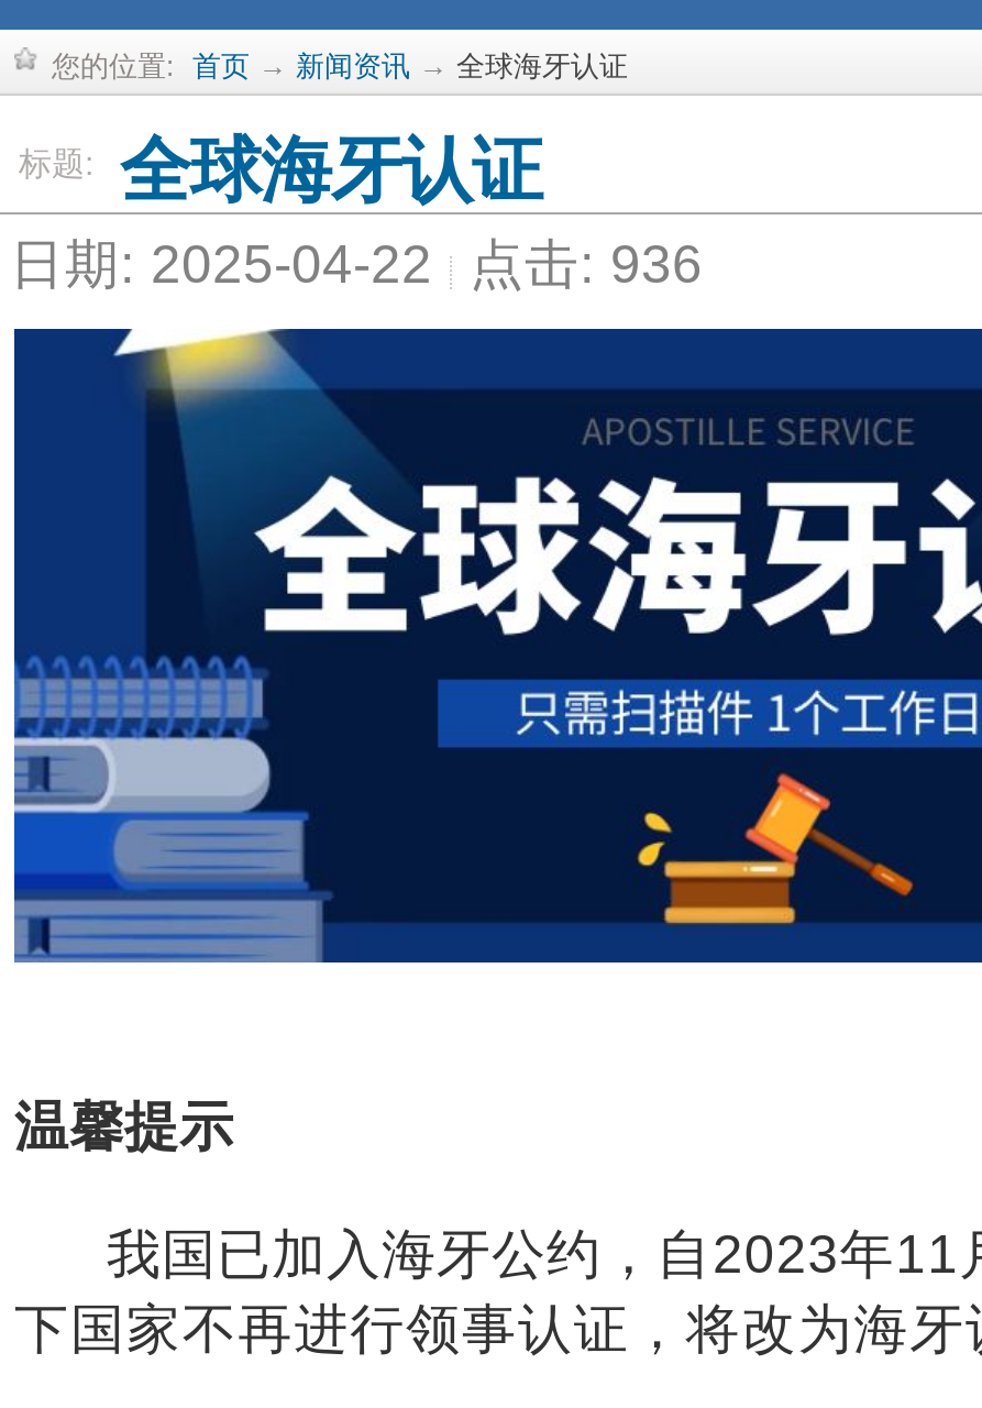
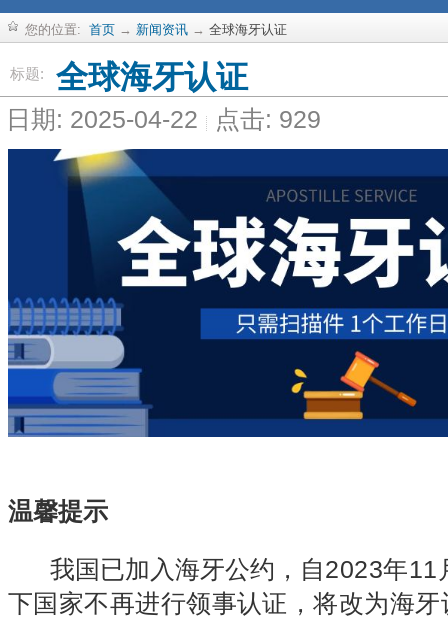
- 日期: 2025-04-22 点击: 936
+ 日期: 2025-04-22 点击: 929
